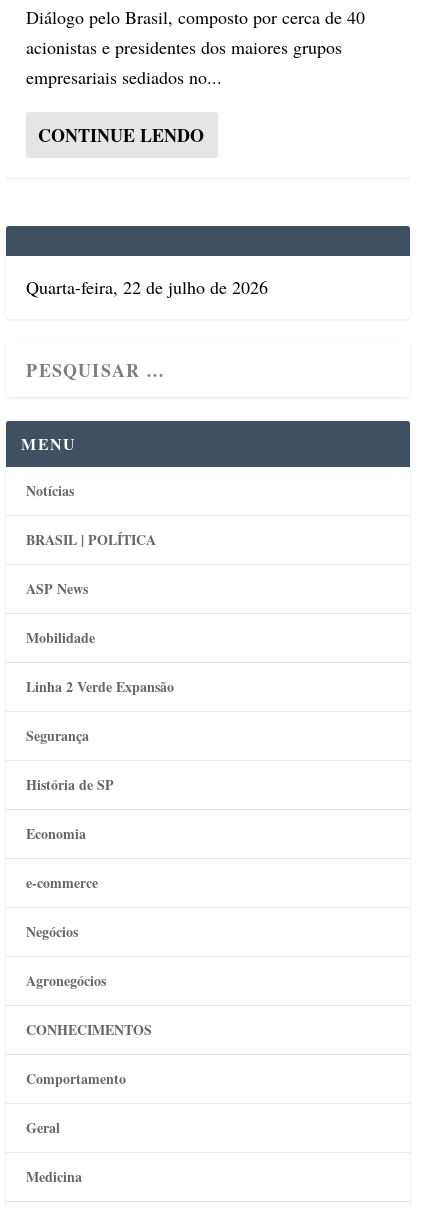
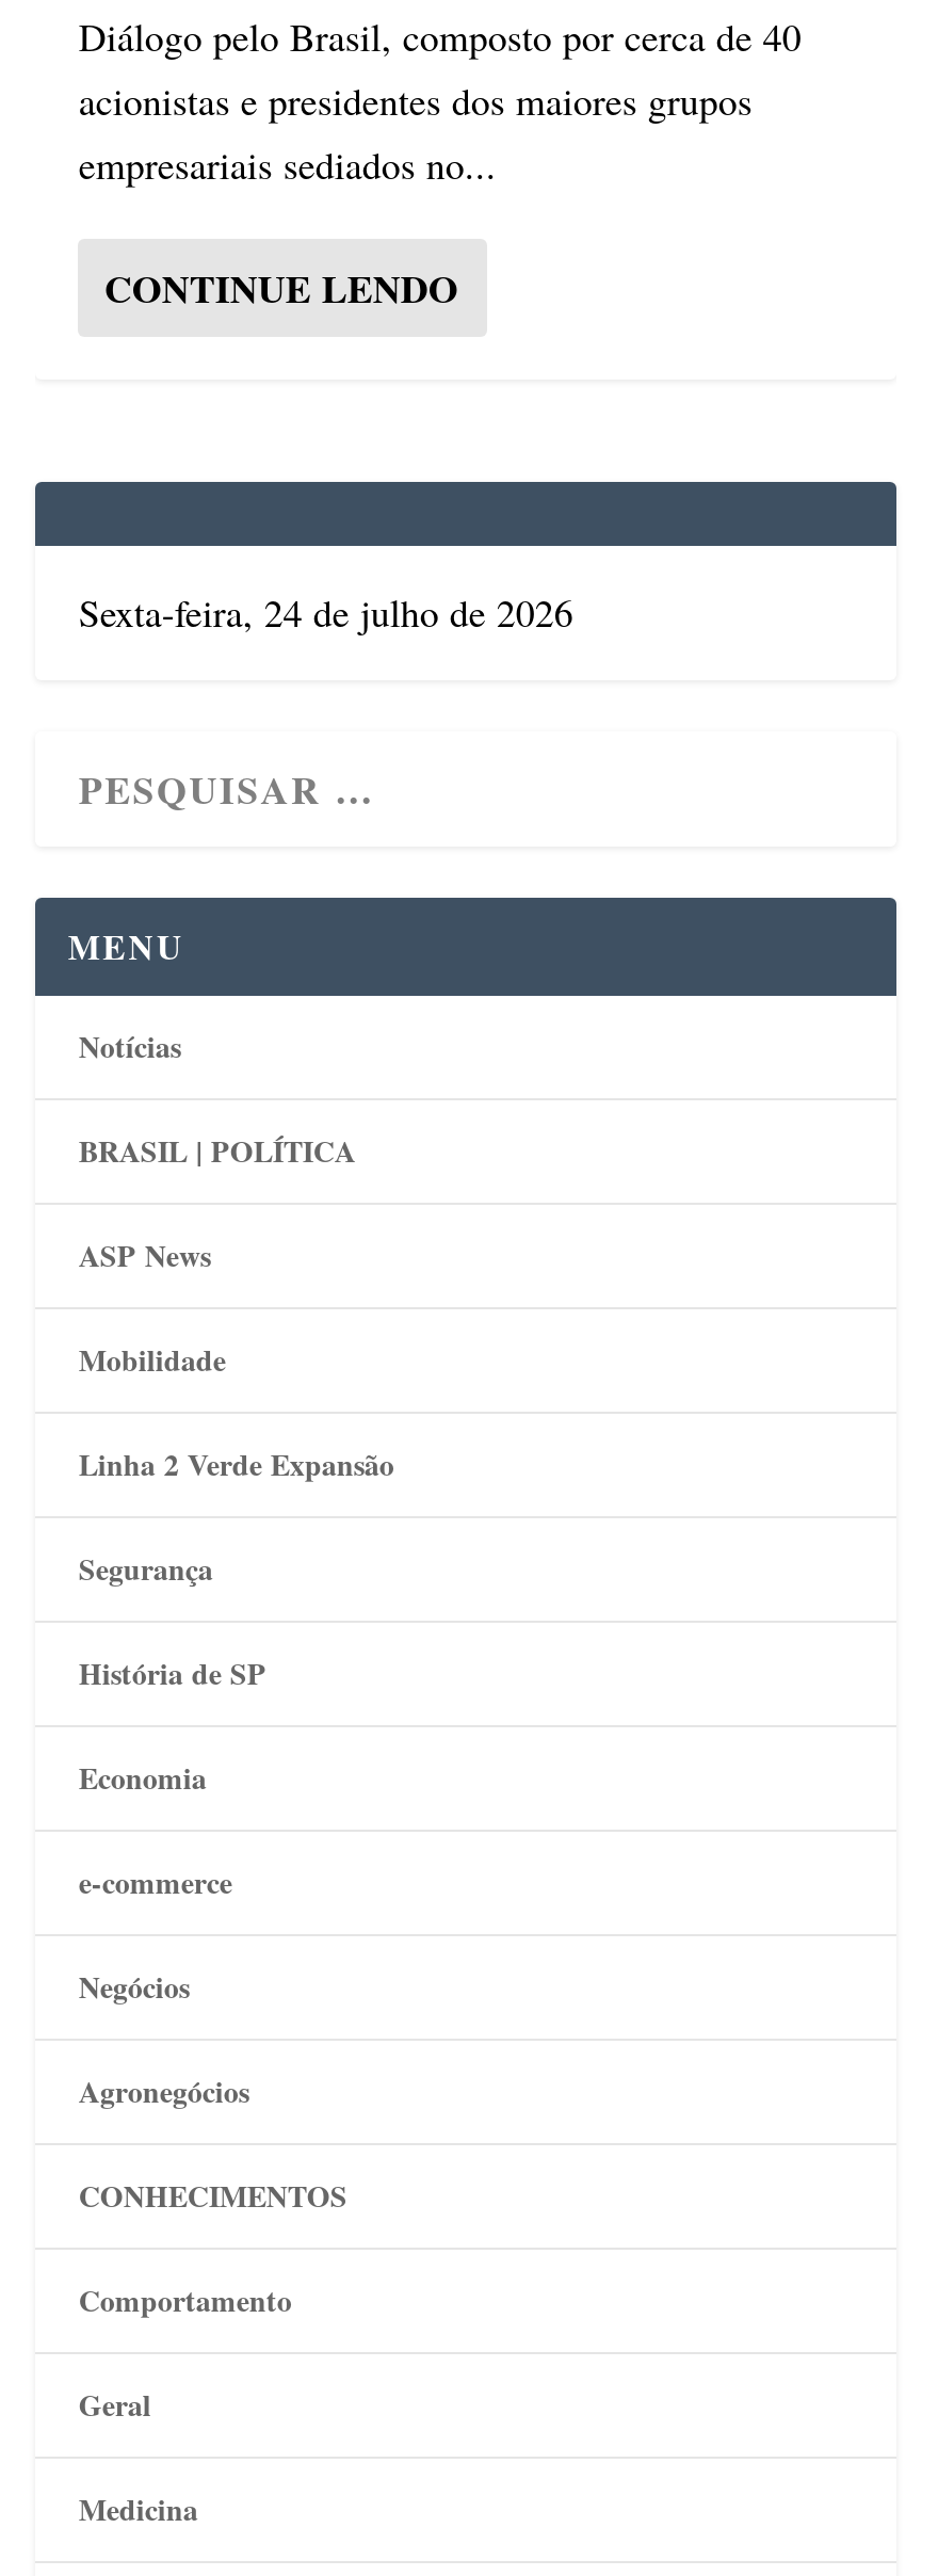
- Quarta-feira, 22 de julho de 2026
+ Sexta-feira, 24 de julho de 2026
